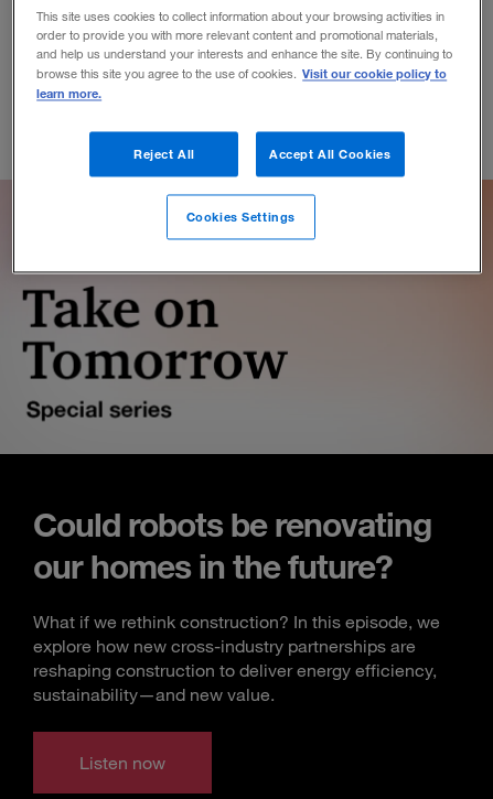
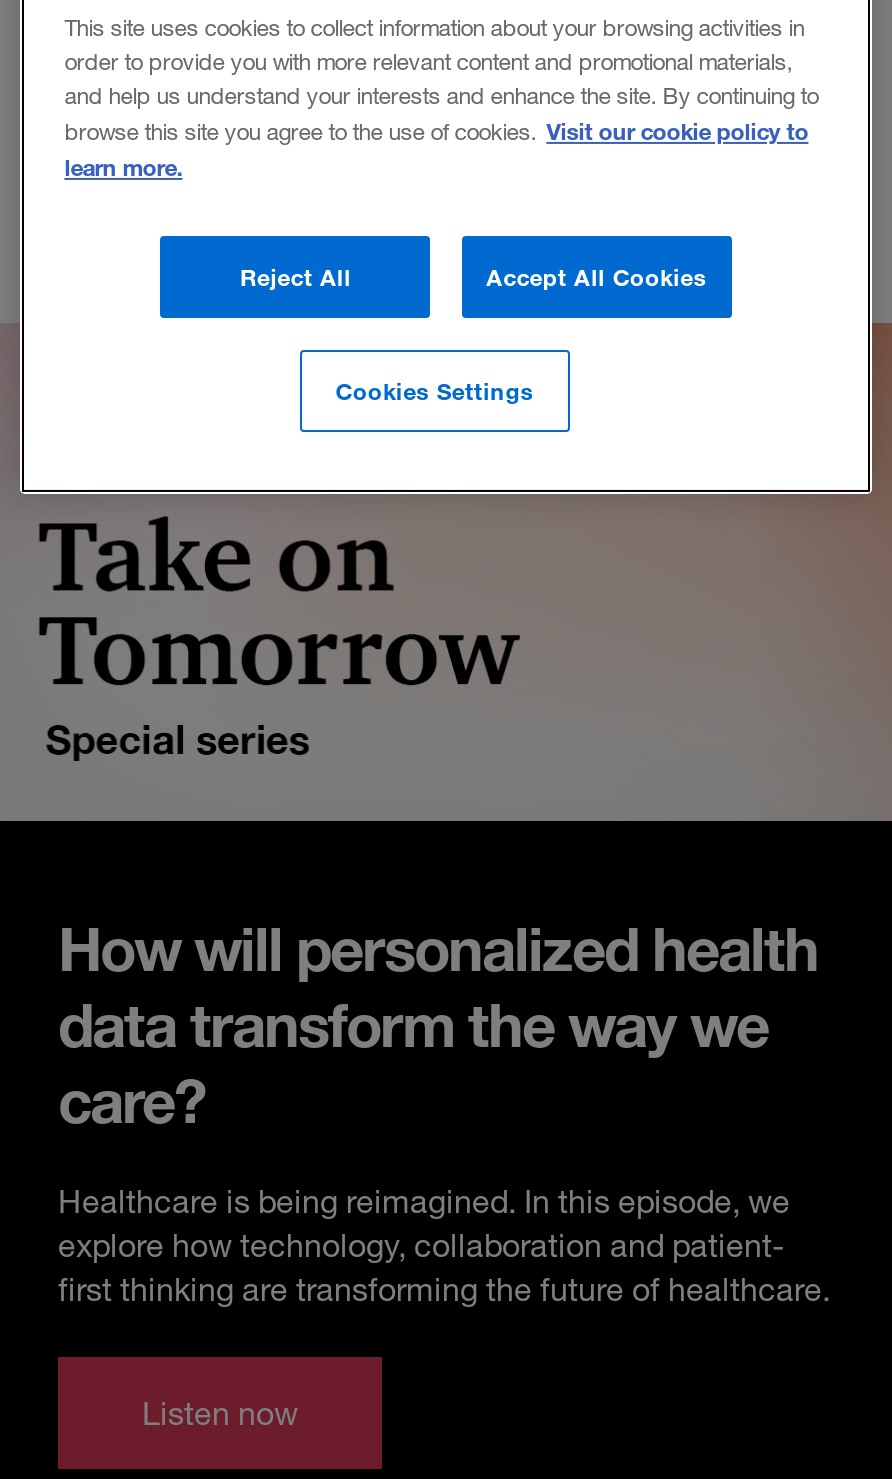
- Could robots be renovating
- our homes in the future?
+ How will personalized health
+ data transform the way we
+ care?

- What if we rethink construction? In this episode, we
- explore how new cross-industry partnerships are
- reshaping construction to deliver energy efficiency,
- sustainability—and new value.
+ Healthcare is being reimagined. In this episode, we
+ explore how technology, collaboration and patient-
+ first thinking are transforming the future of healthcare.
